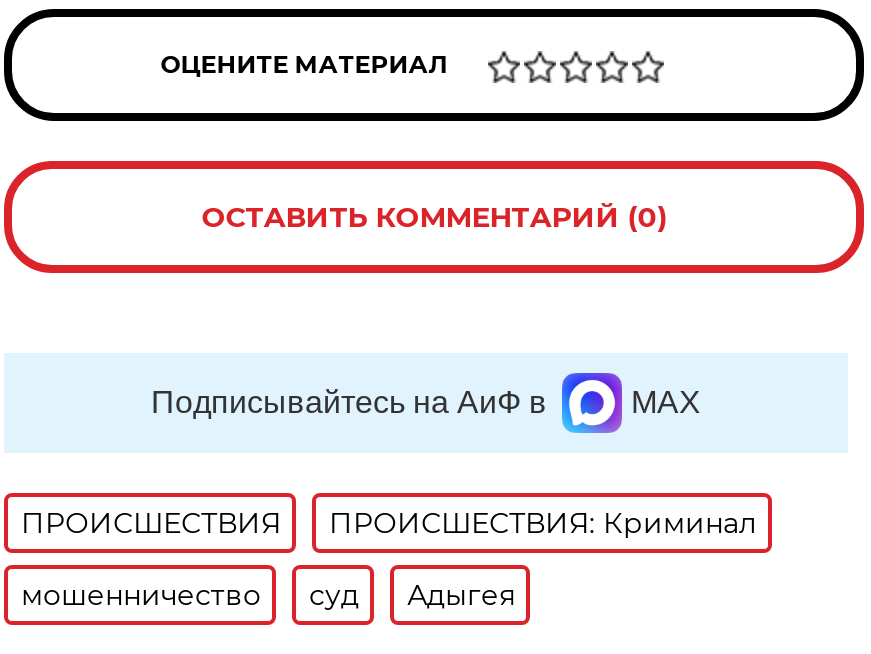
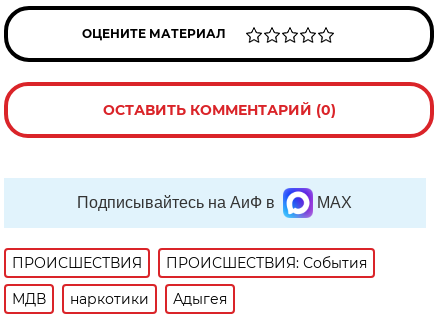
- ПРОИСШЕСТВИЯ: Криминал
+ ПРОИСШЕСТВИЯ: События

- мошенничество
- суд
+ МДВ
+ наркотики
